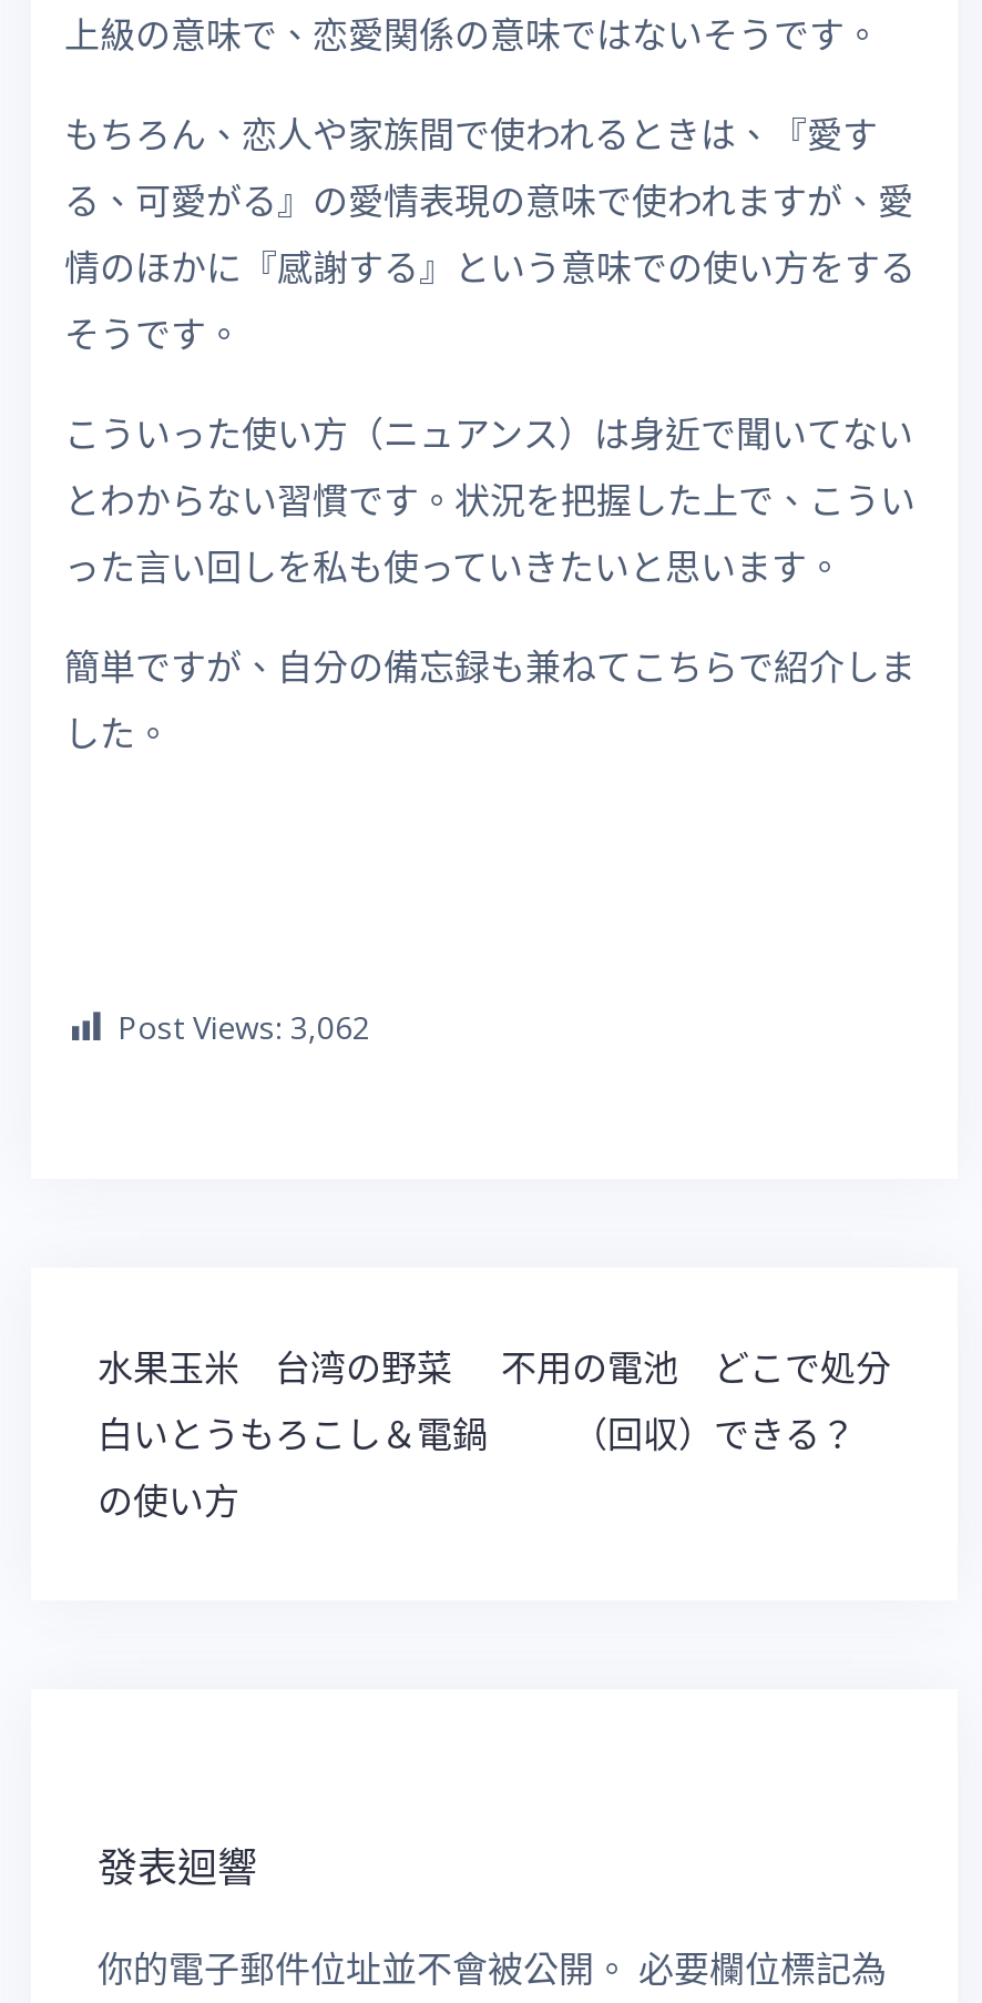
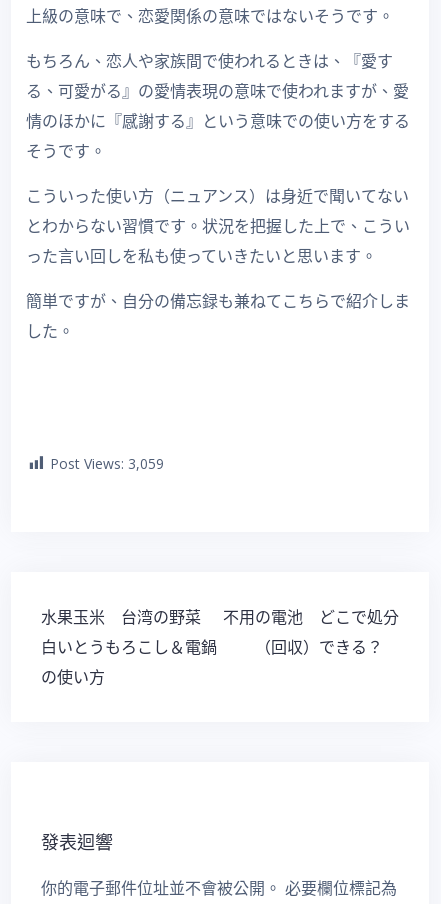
- Post Views: 3,062
+ Post Views: 3,059
